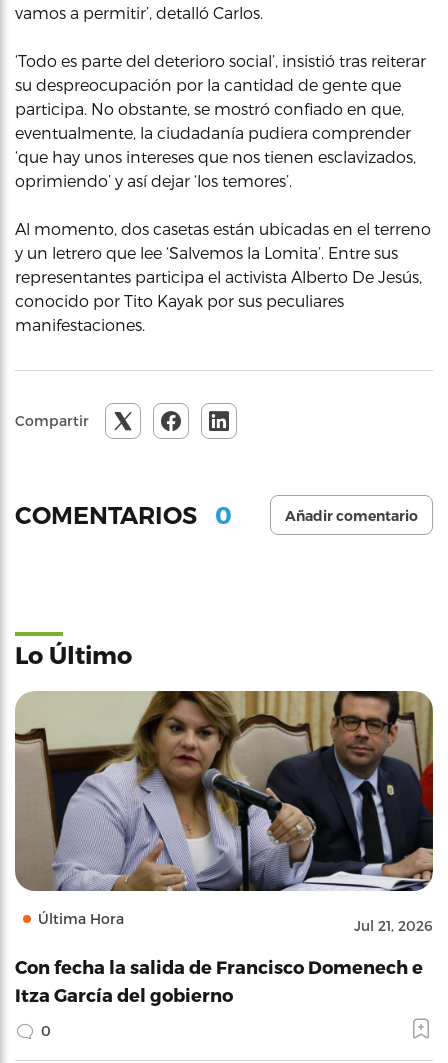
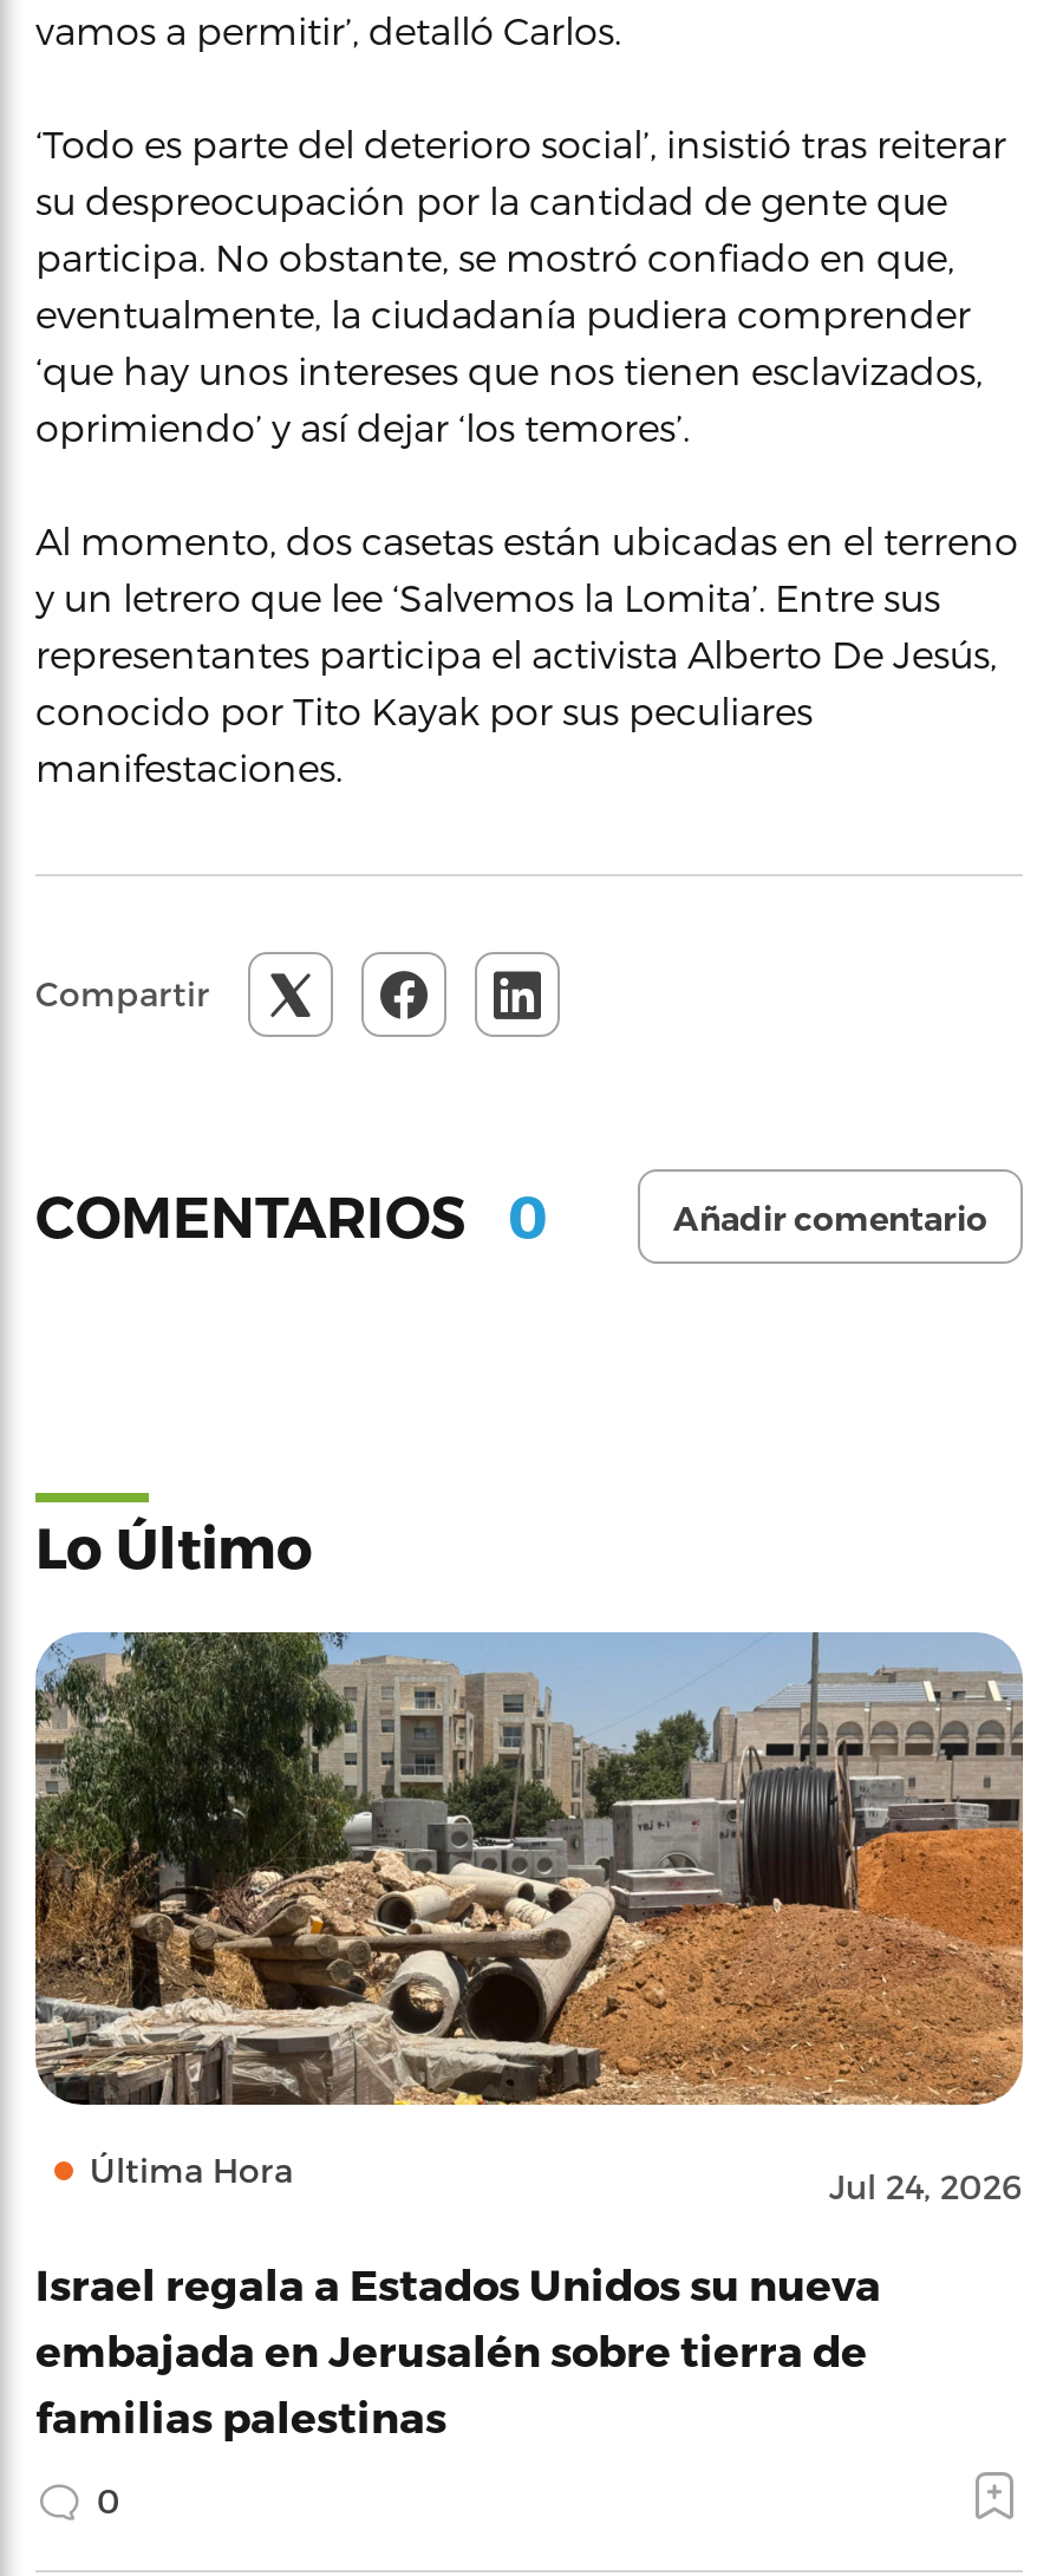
- [image]
- Jul 21, 2026
+ [image]
+ Jul 24, 2026

- Con fecha la salida de Francisco Domenech e
- Itza García del gobierno
+ Israel regala a Estados Unidos su nueva
+ embajada en Jerusalén sobre tierra de
+ familias palestinas
